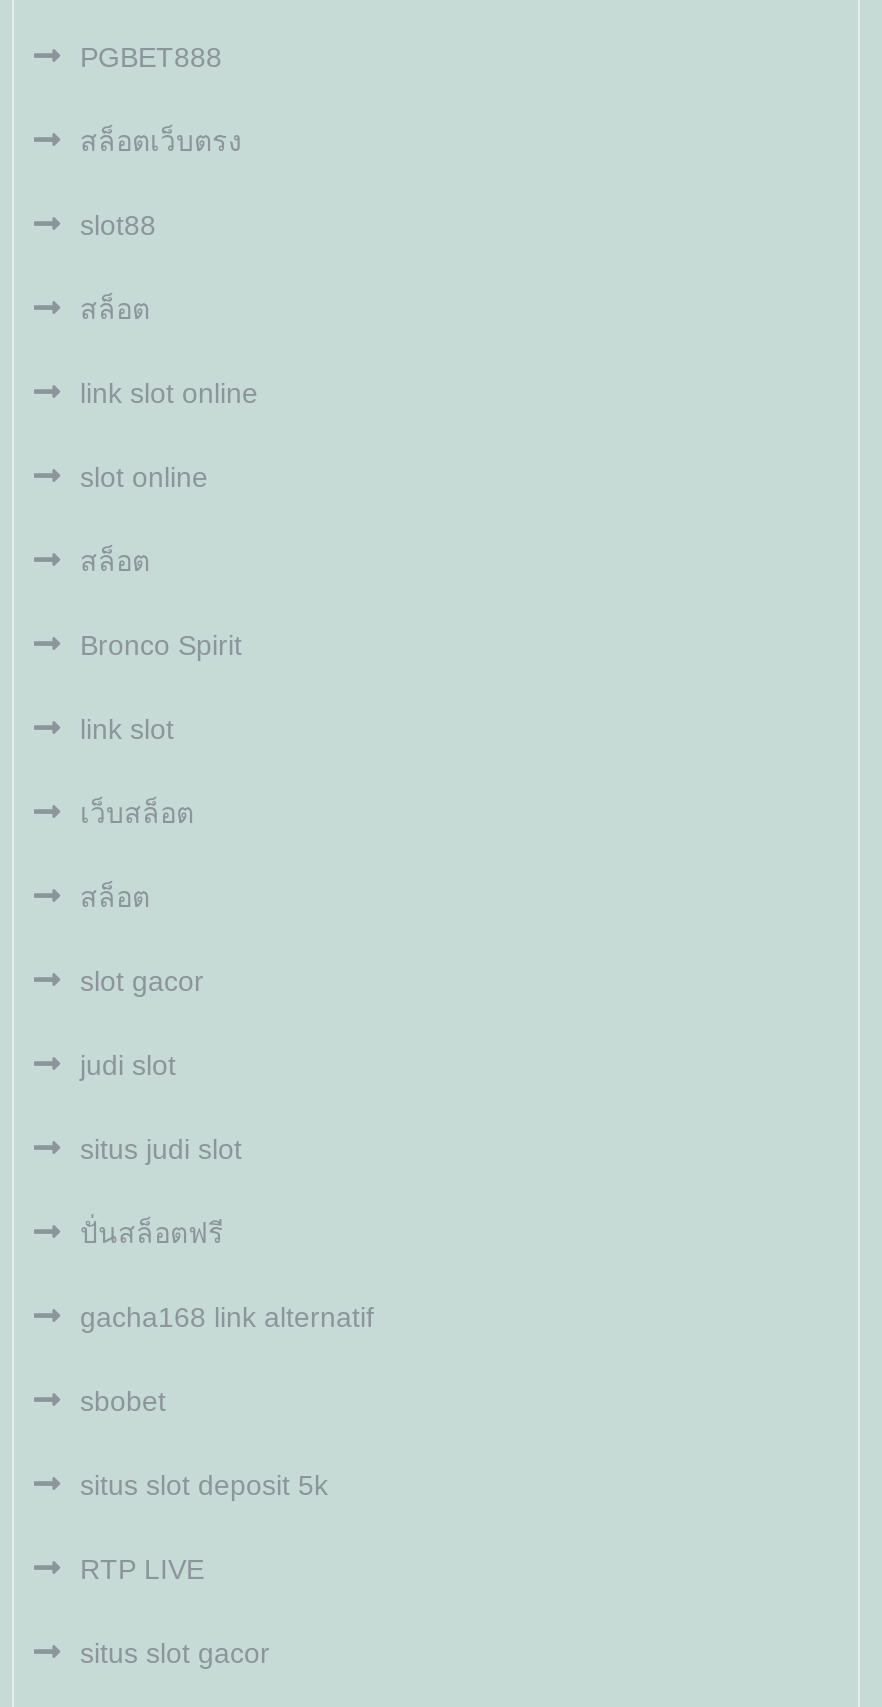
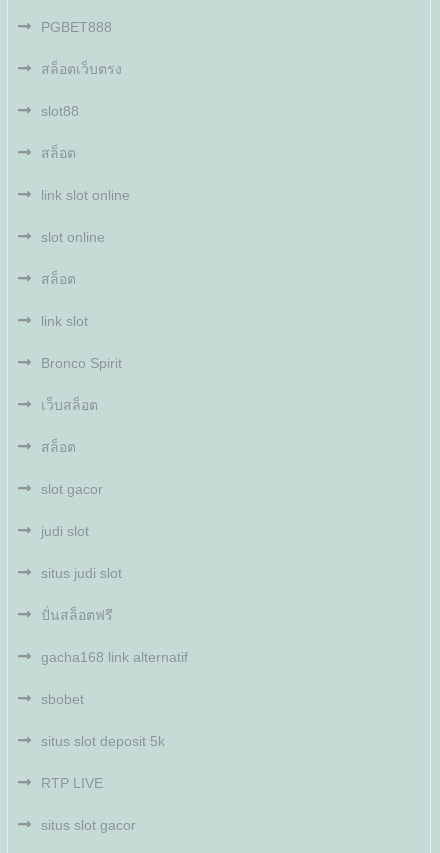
moved down: Bronco Spirit

moved up: link slot
